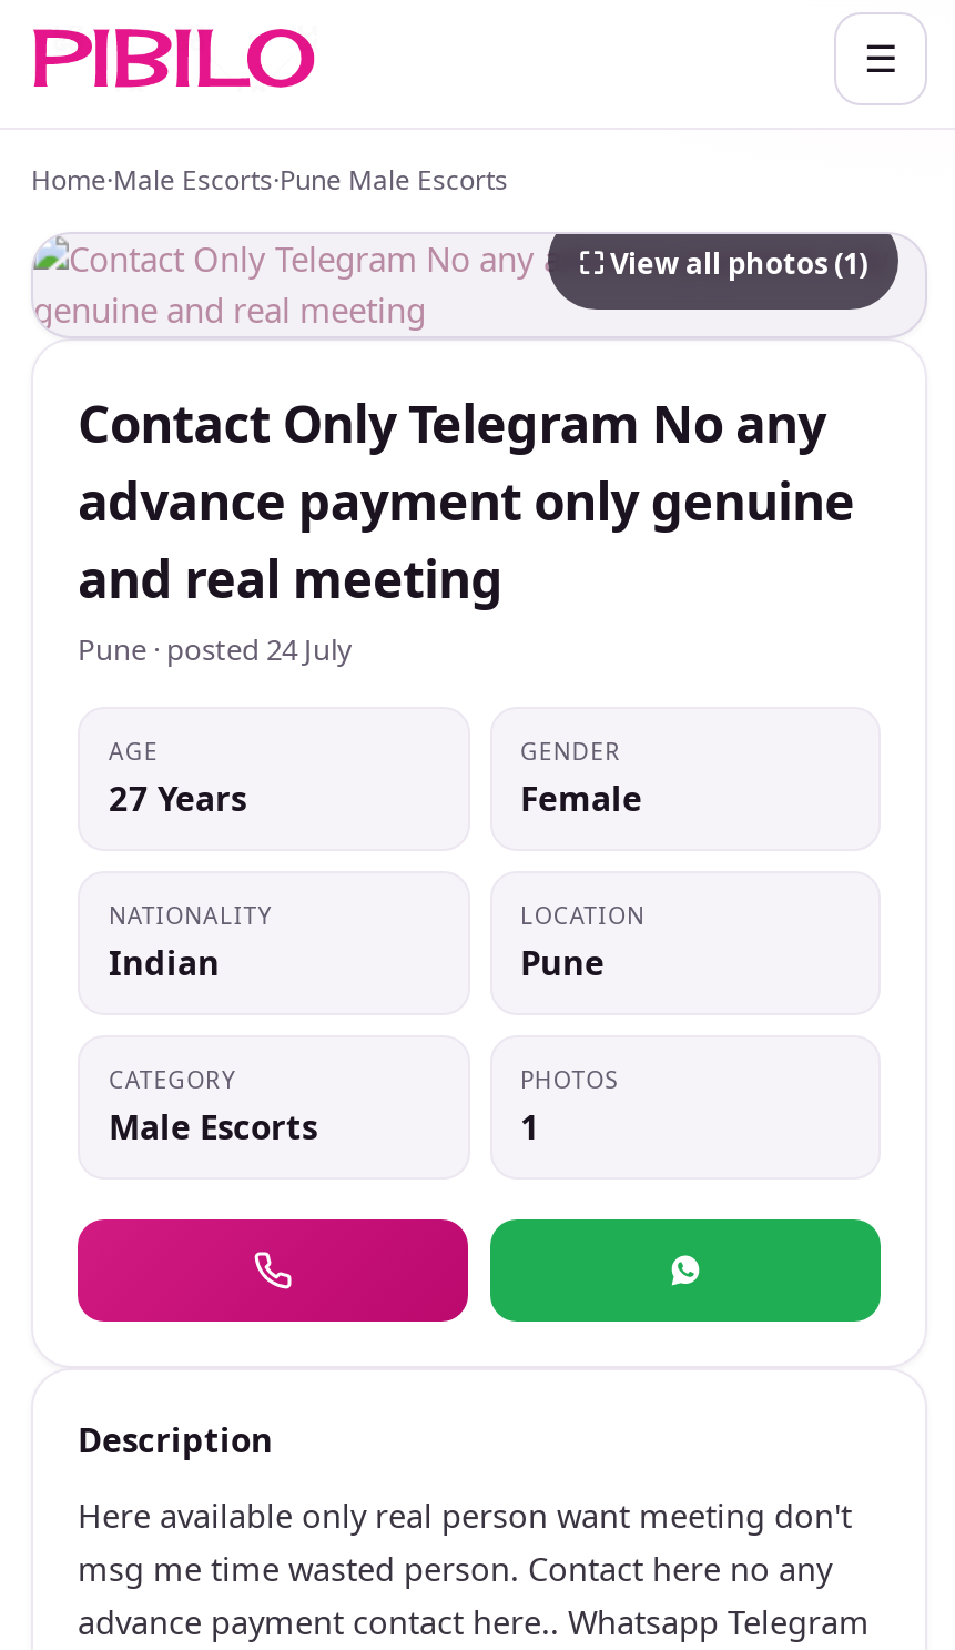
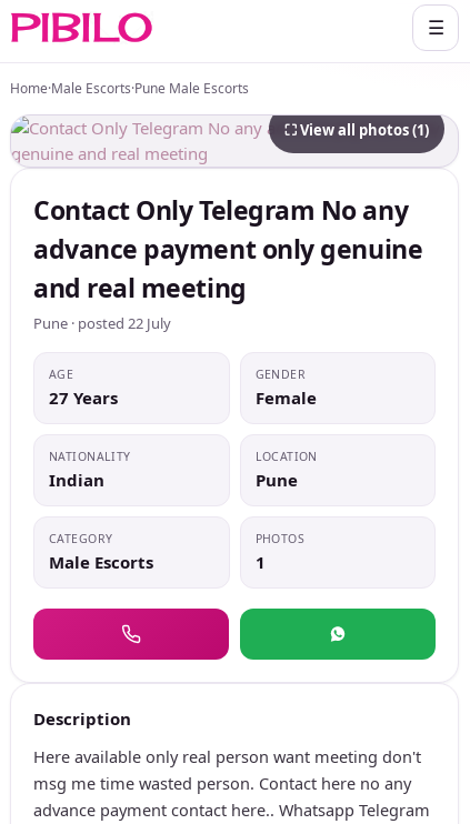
- Pune · posted 24 July
+ Pune · posted 22 July
